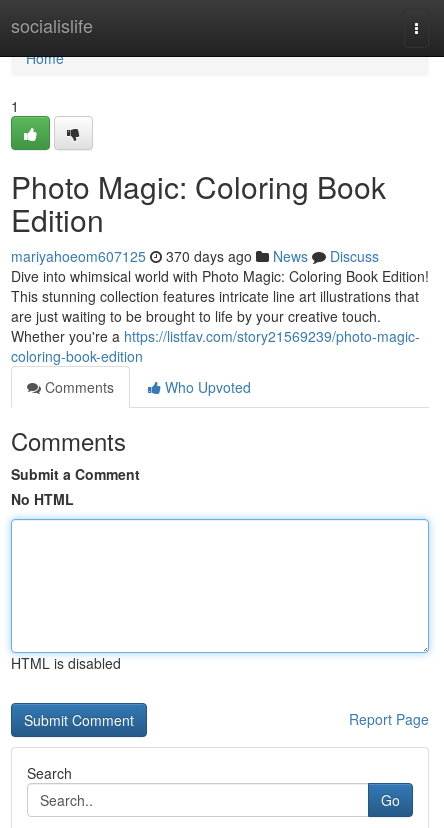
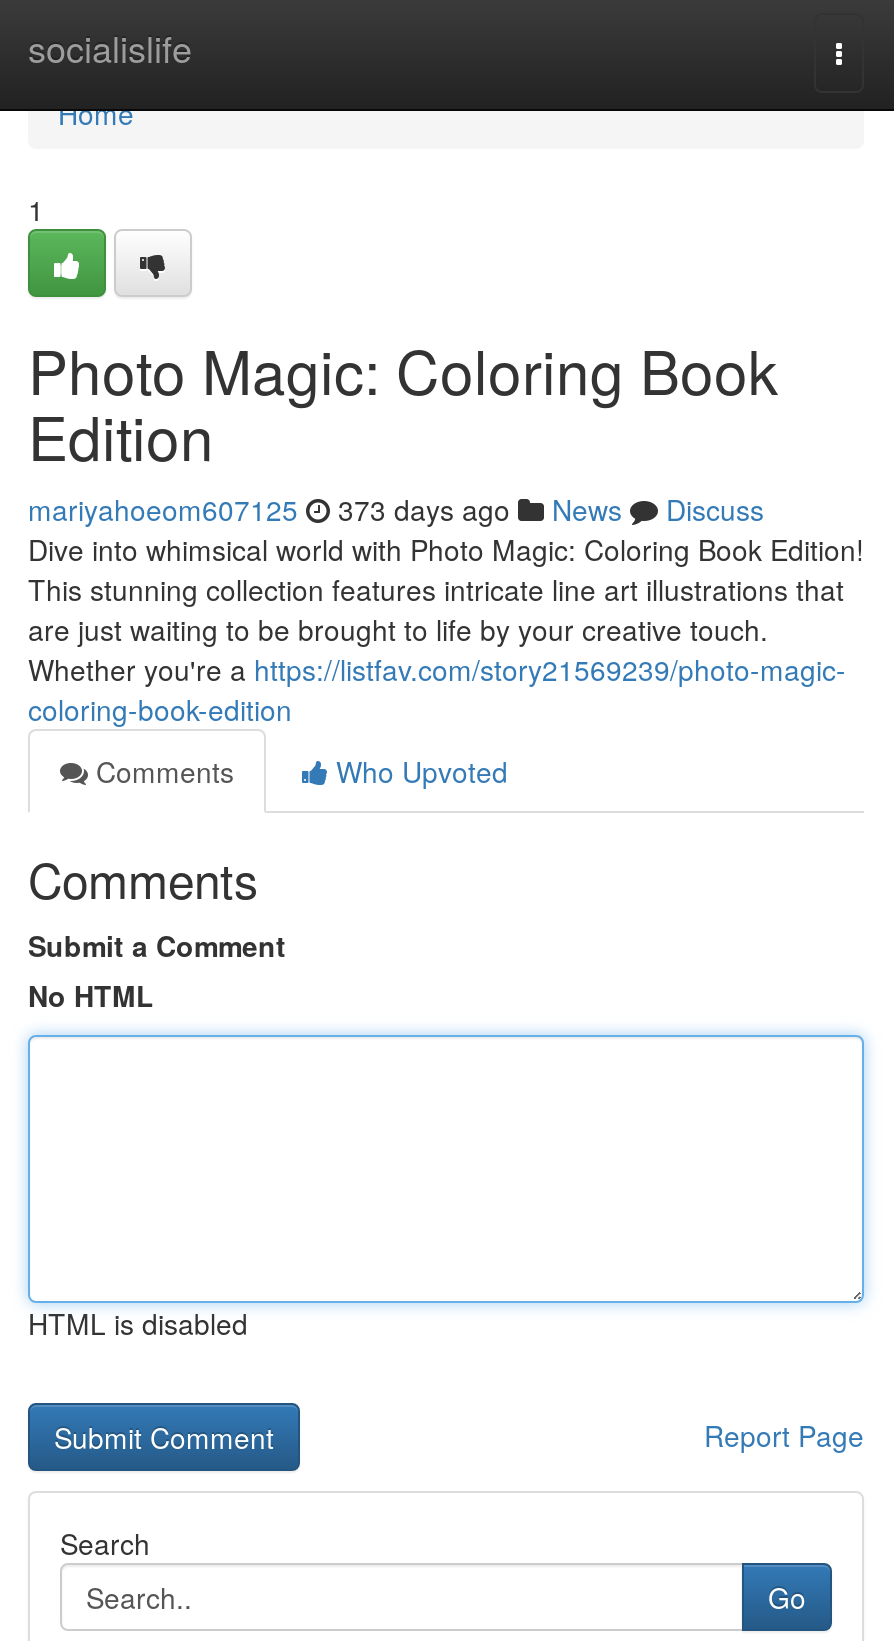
- mariyahoeom607125 370 days ago News Discuss
+ mariyahoeom607125 373 days ago News Discuss
